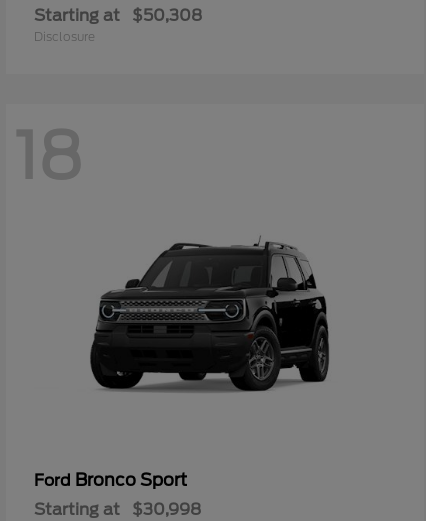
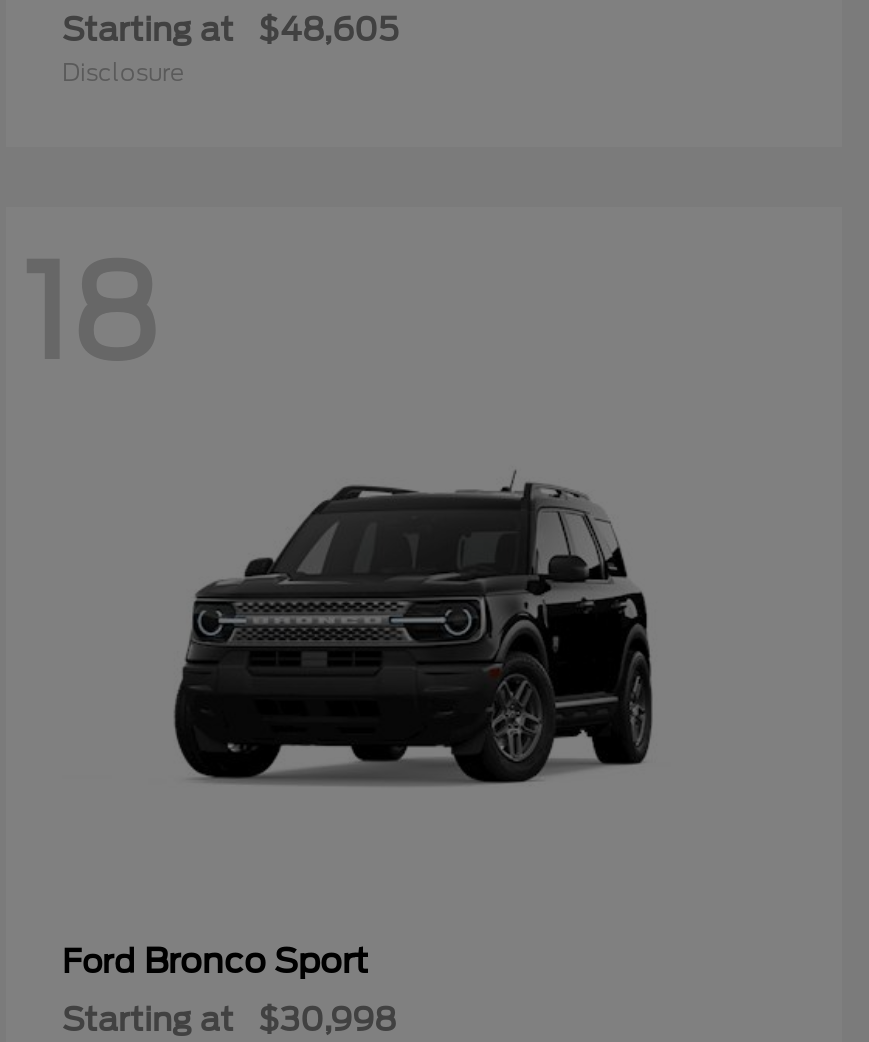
- Starting at $50,308
+ Starting at $48,605
